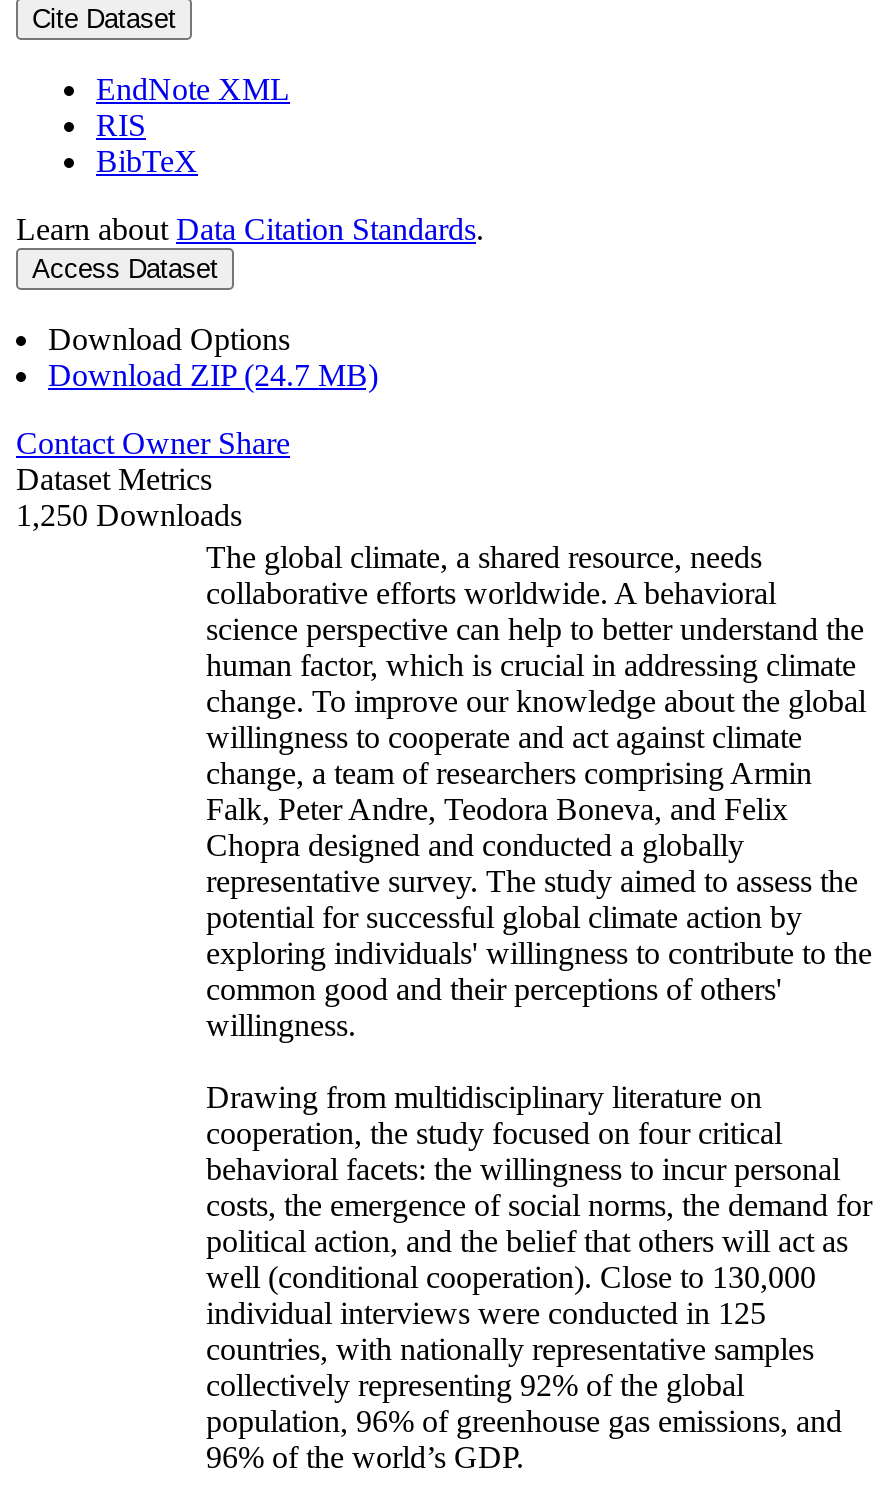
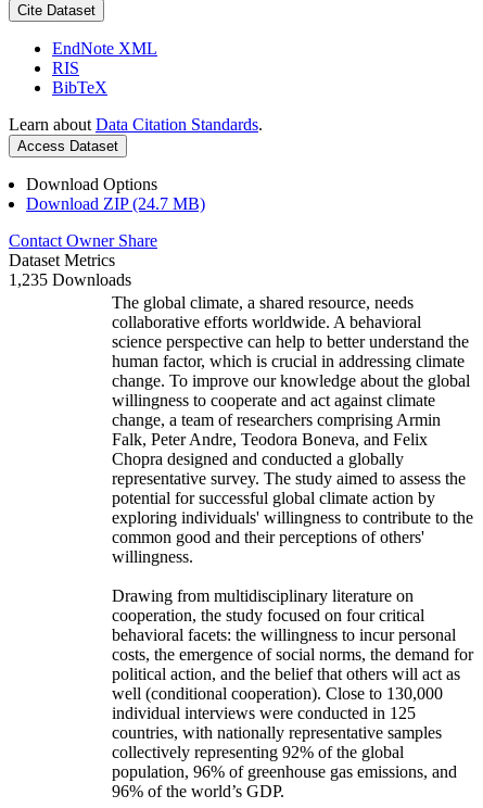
- 1,250 Downloads
+ 1,235 Downloads
